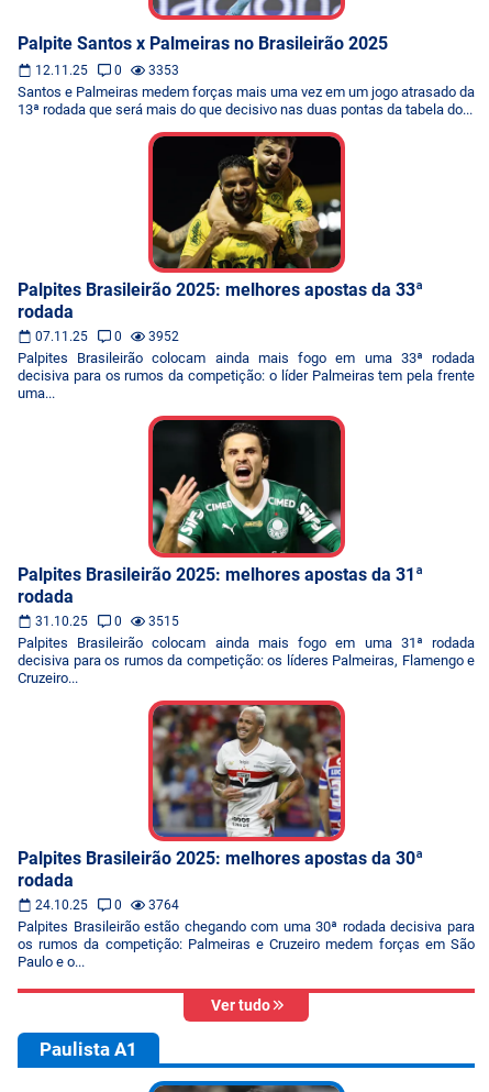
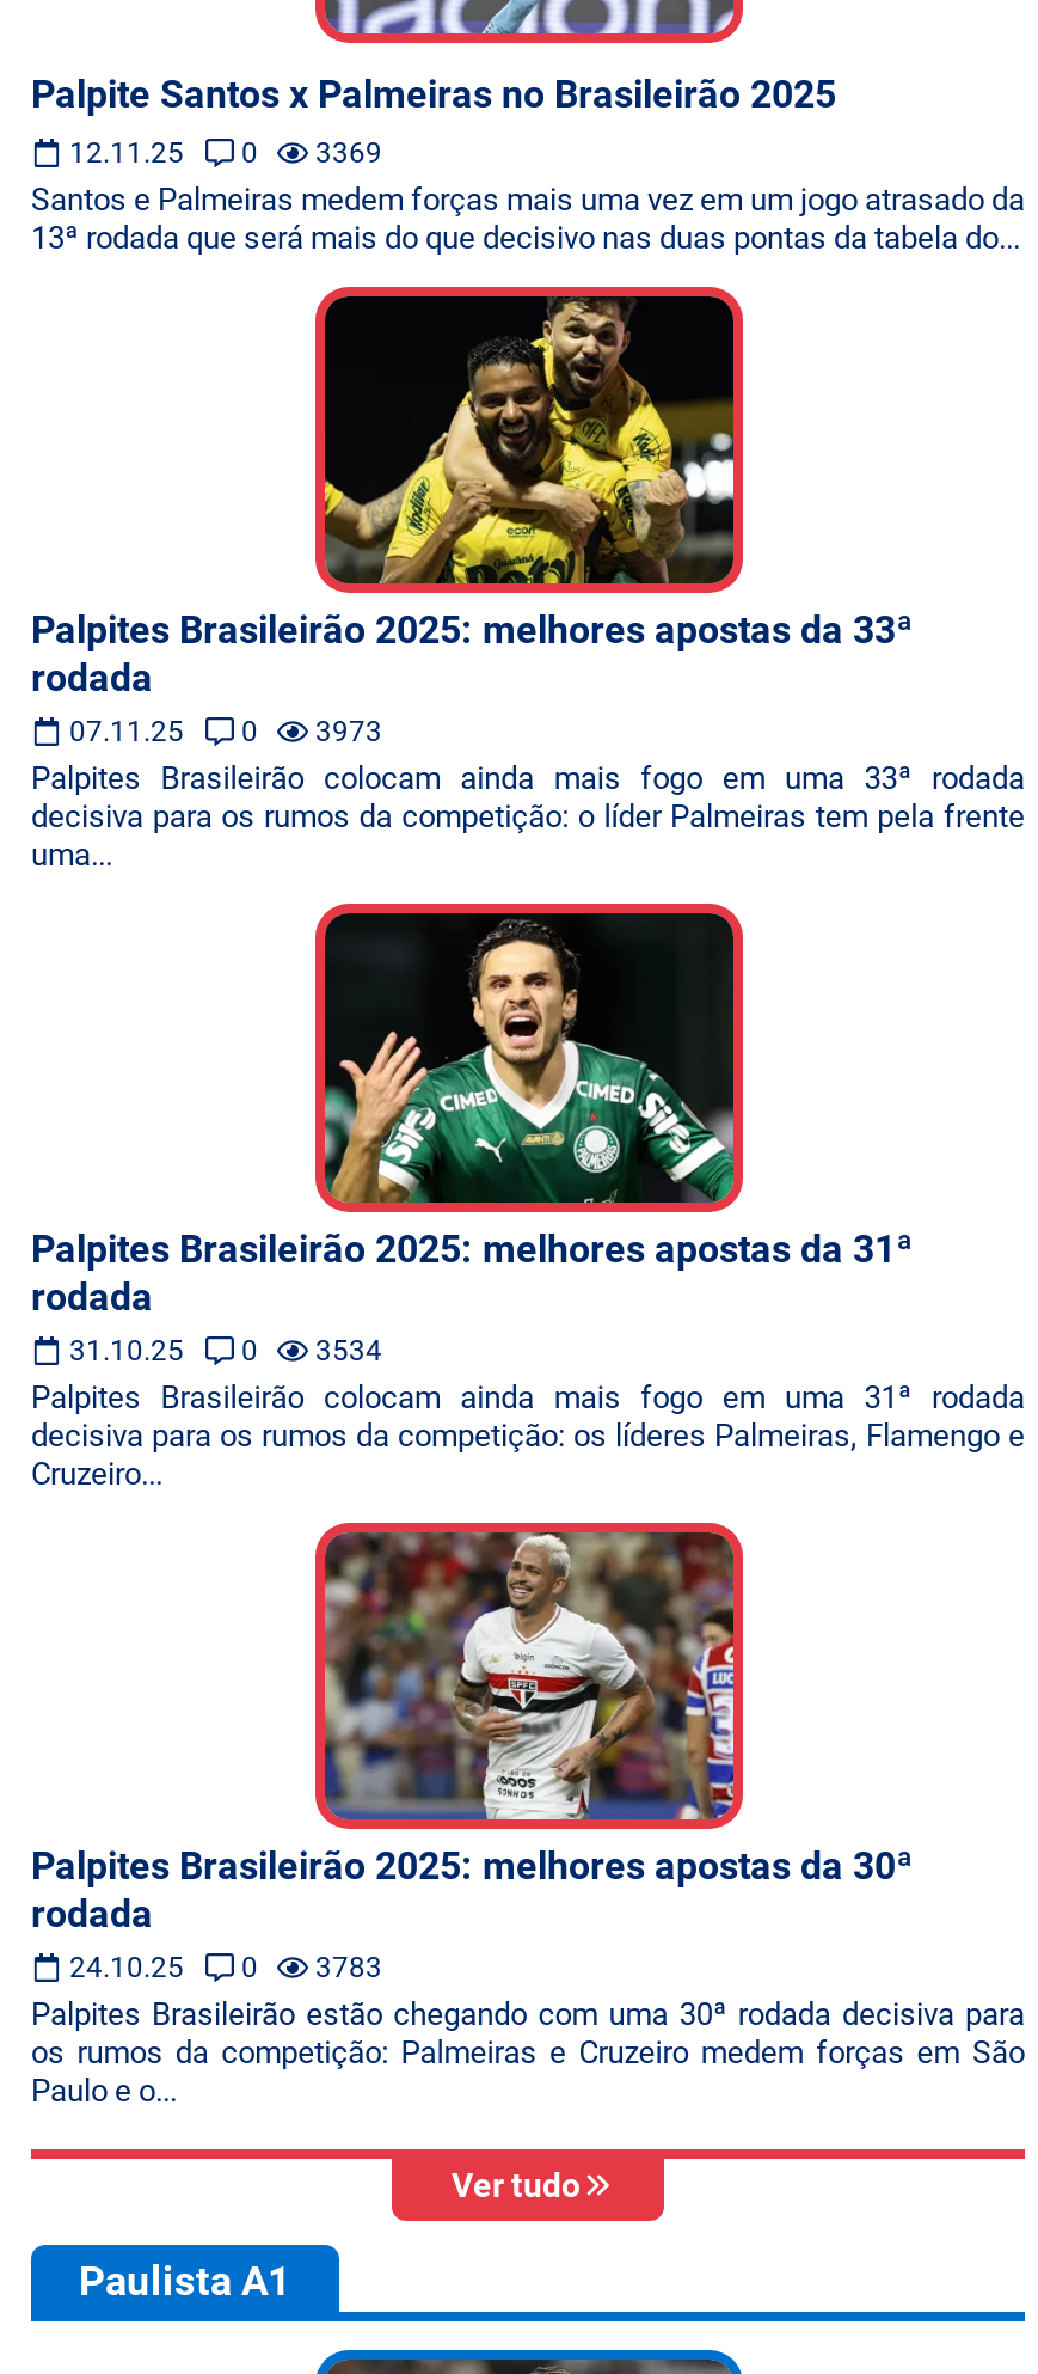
- 12.11.25 0 3353
+ 12.11.25 0 3369

- 07.11.25 0 3952
+ 07.11.25 0 3973

- 31.10.25 0 3515
+ 31.10.25 0 3534

- 24.10.25 0 3764
+ 24.10.25 0 3783
